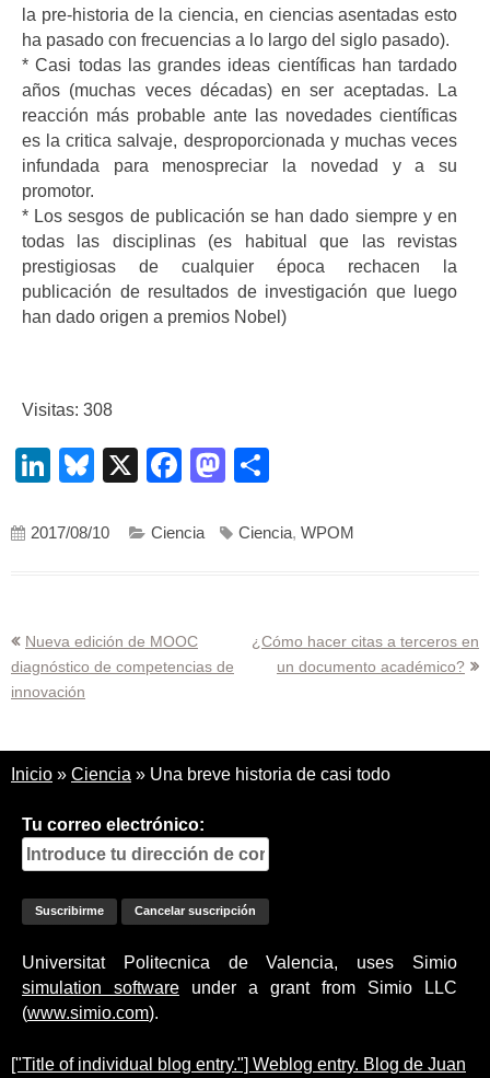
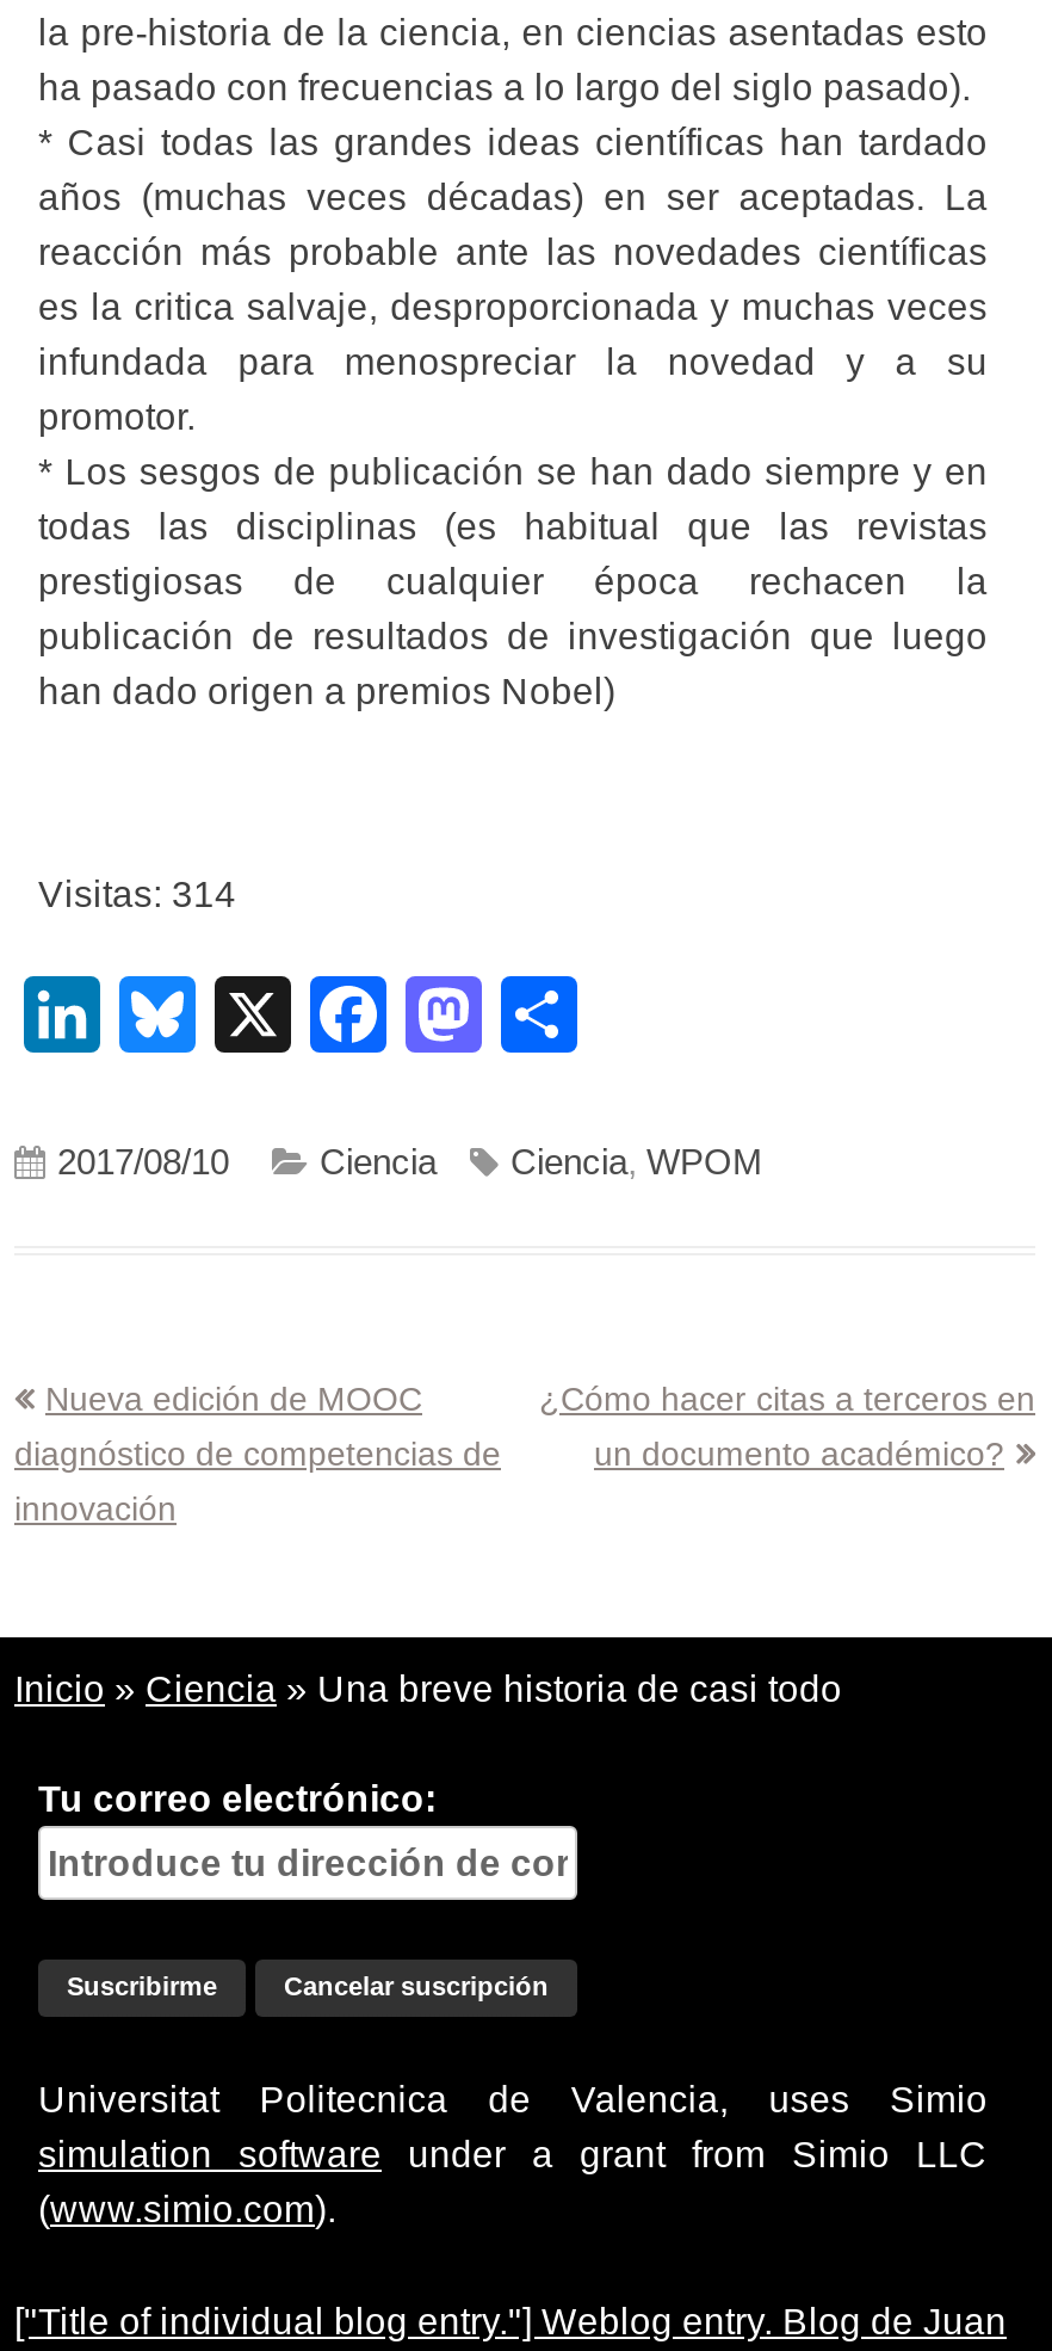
- Visitas: 308
+ Visitas: 314
